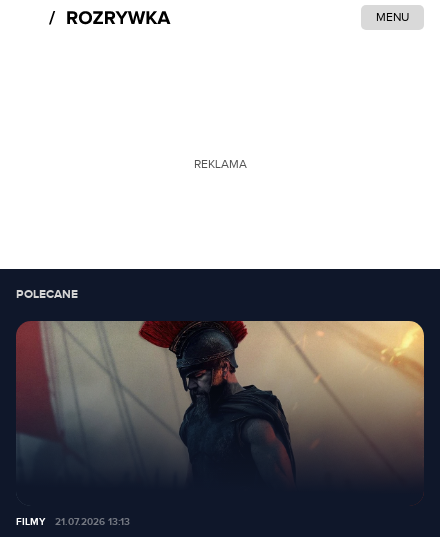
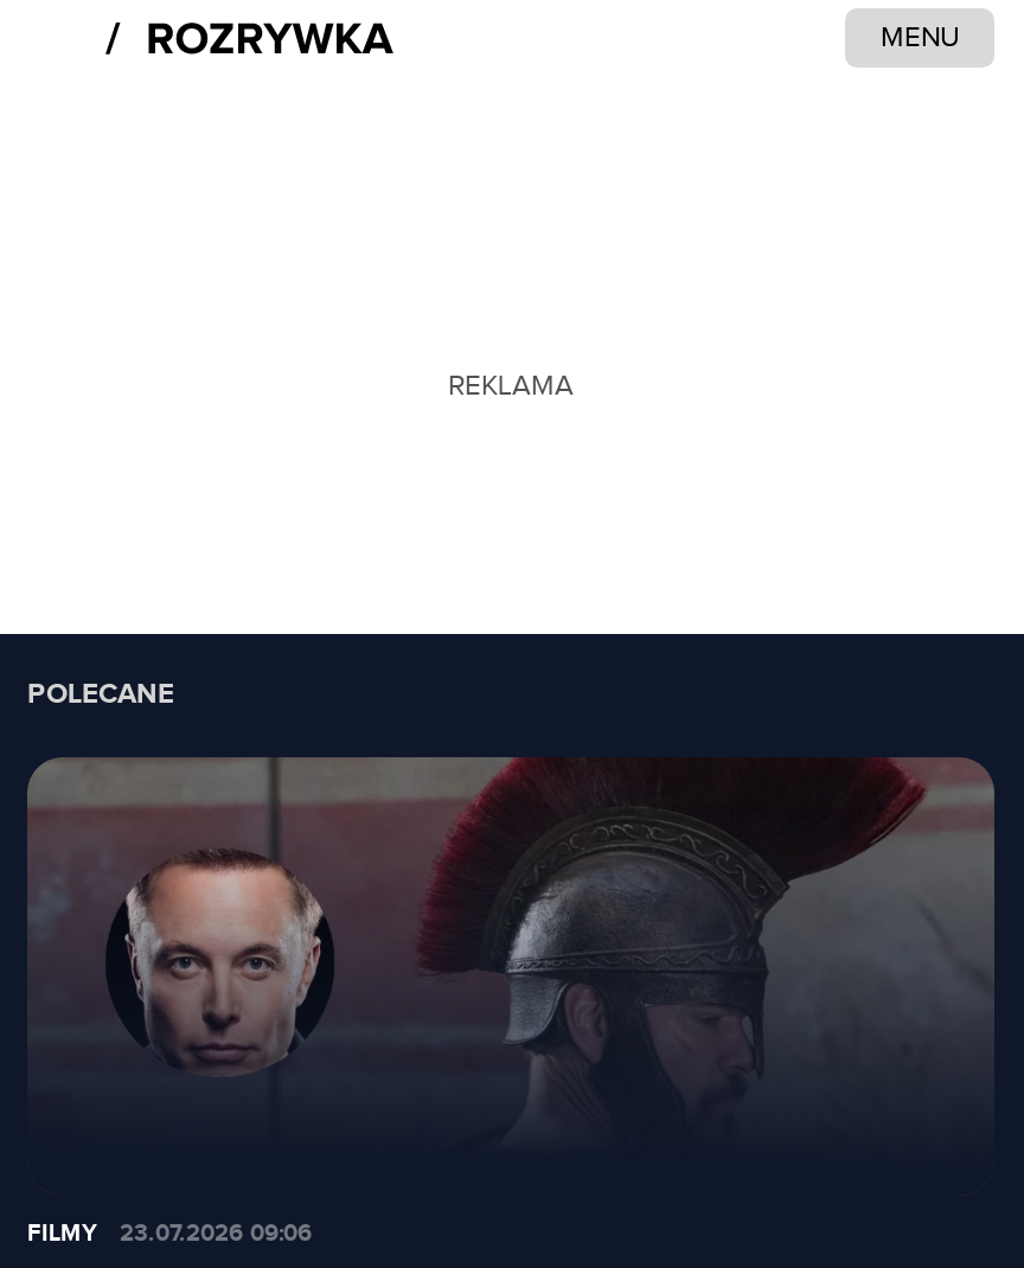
- [image]
+ [image]

- FILMY 21.07.2026 13:13
+ FILMY 23.07.2026 09:06
